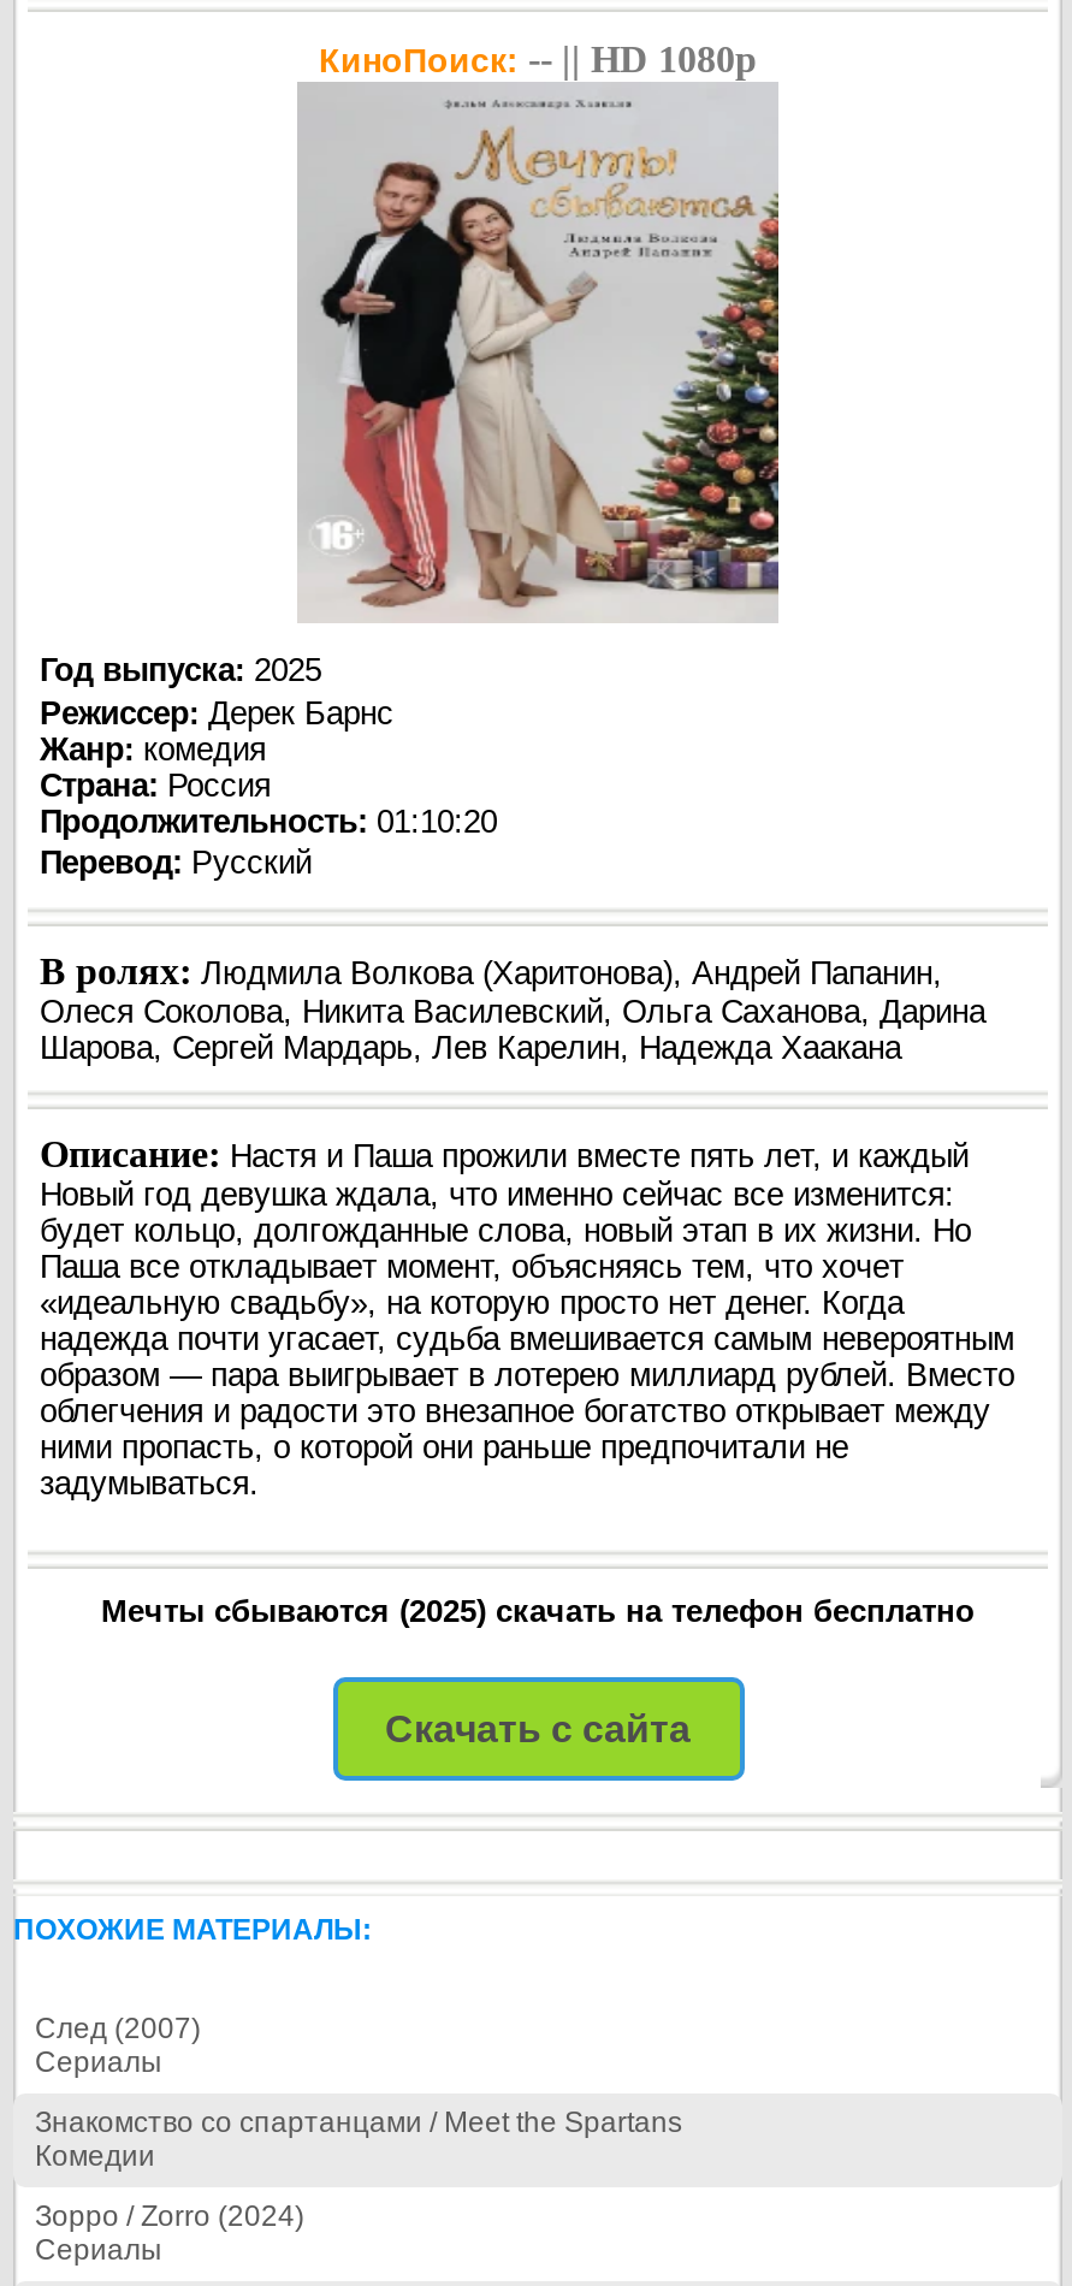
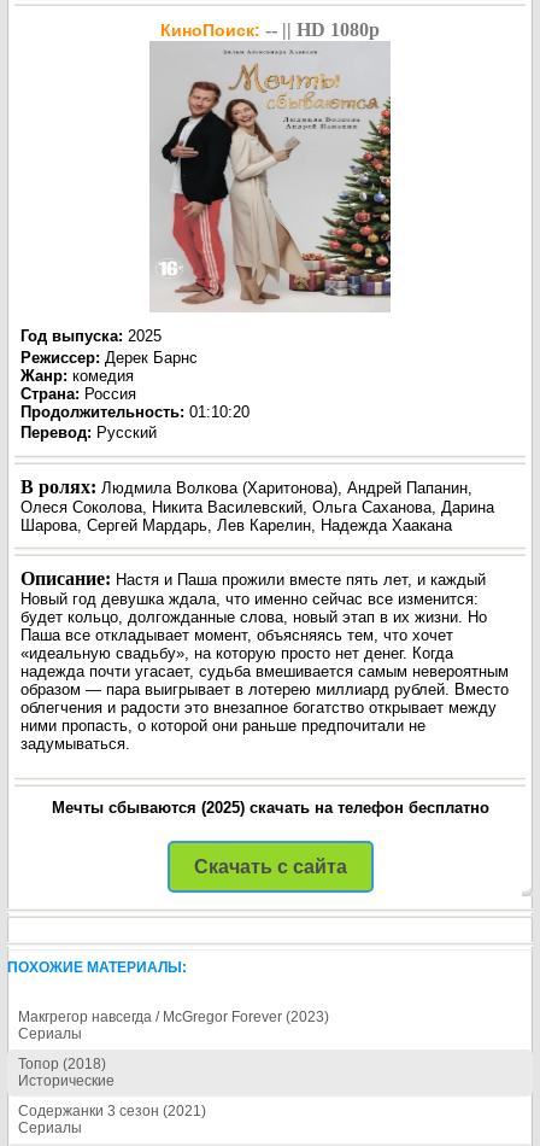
- След (2007)
+ Макгрегор навсегда / McGregor Forever (2023)

- Знакомство со спартанцами / Meet the Spartans
- Комедии
+ Топор (2018)
+ Исторические

- Зорро / Zorro (2024)
+ Содержанки 3 сезон (2021)
